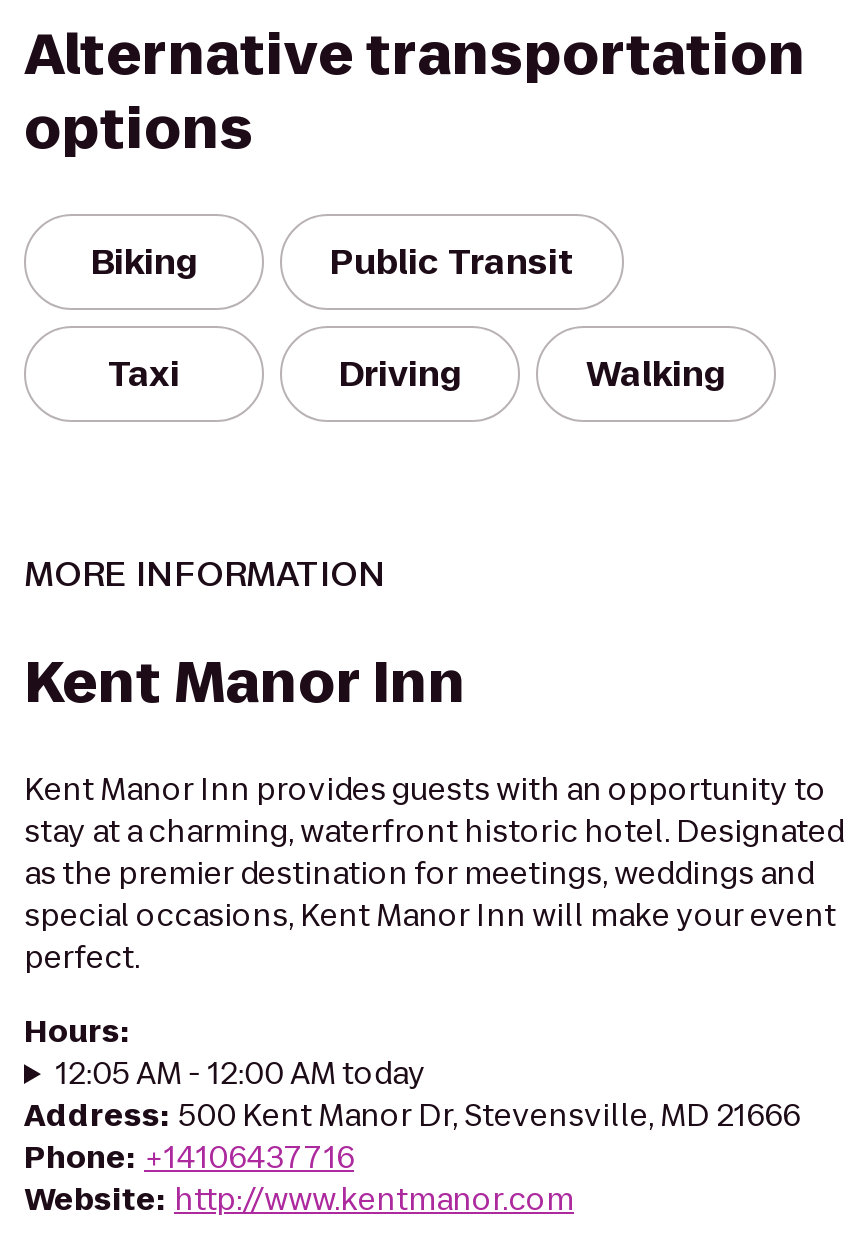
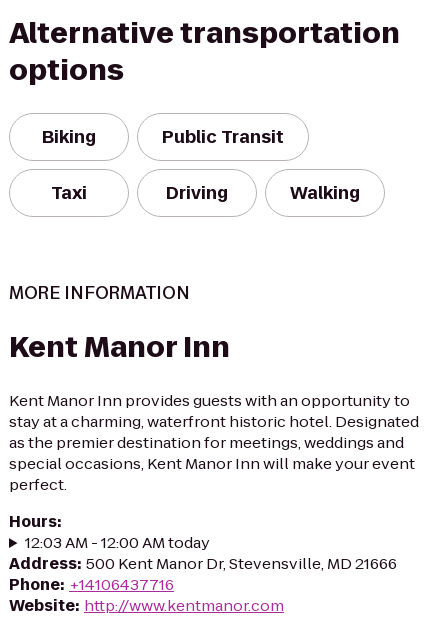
- 12:05 AM - 12:00 AM today
+ 12:03 AM - 12:00 AM today
